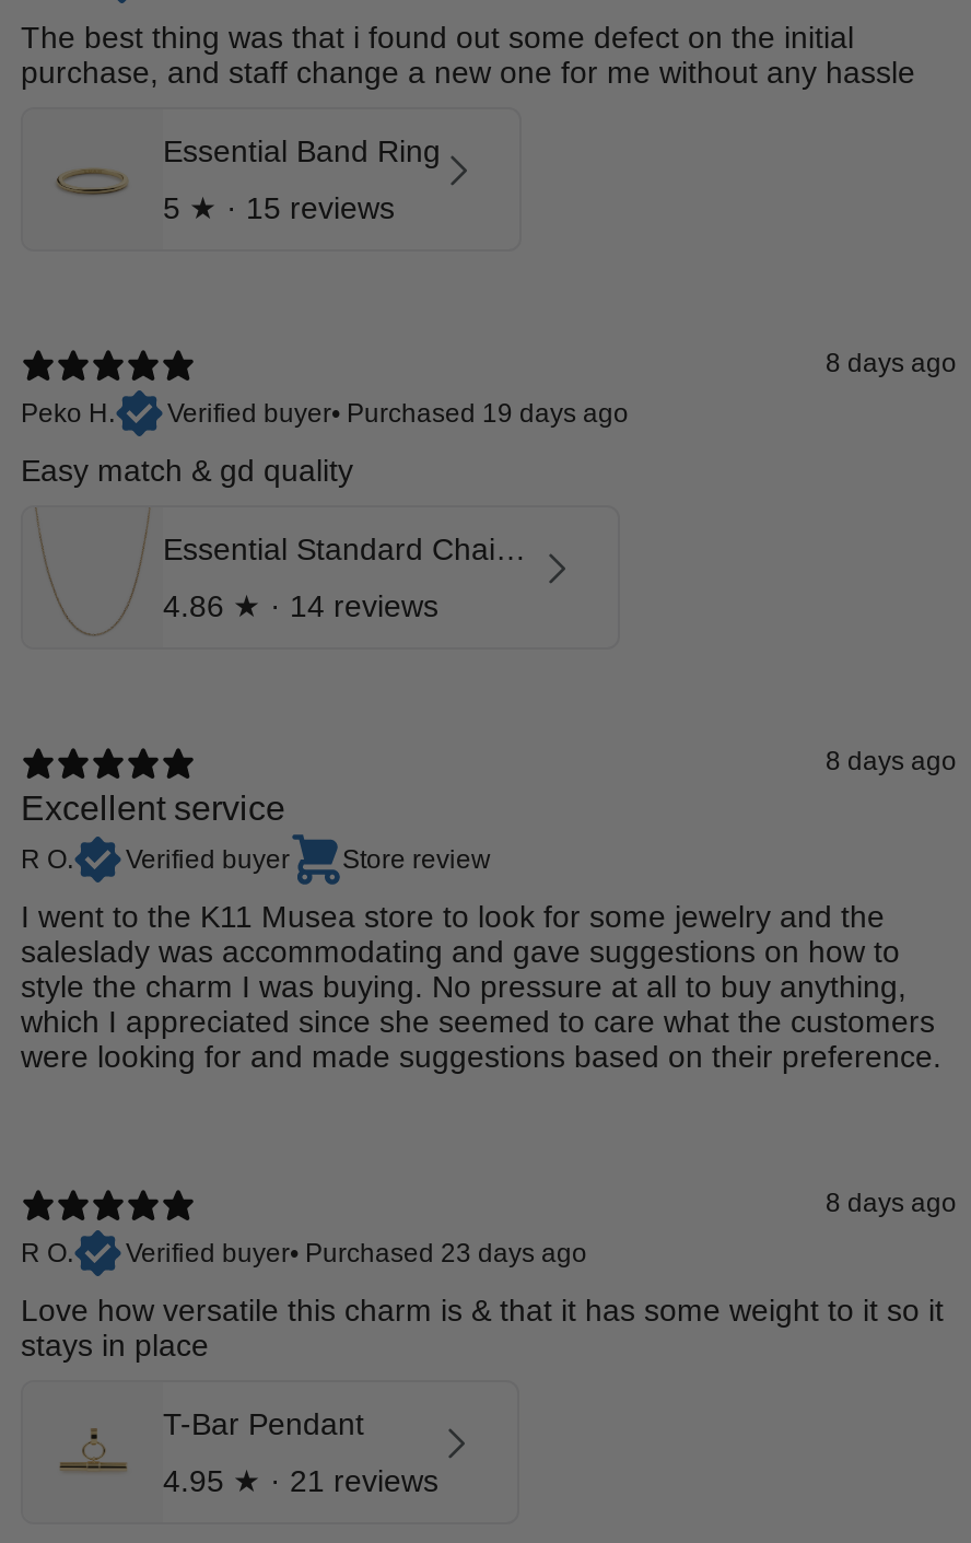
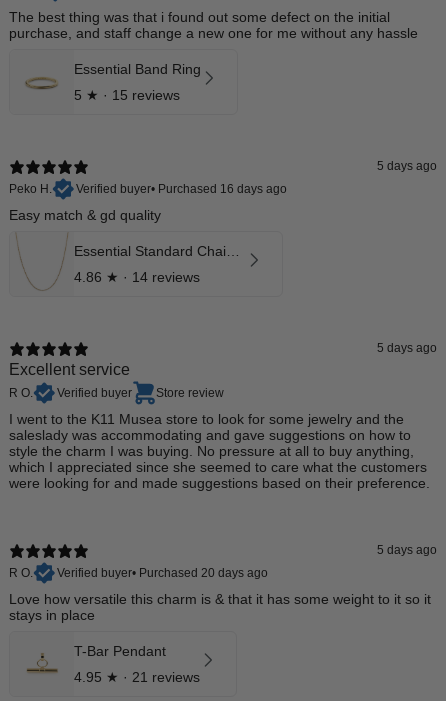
- 8 days ago
+ 5 days ago

- Verified buyer• Purchased 19 days ago
+ Verified buyer• Purchased 16 days ago

- 8 days ago
+ 5 days ago

- 8 days ago
+ 5 days ago

- Verified buyer• Purchased 23 days ago
+ Verified buyer• Purchased 20 days ago
